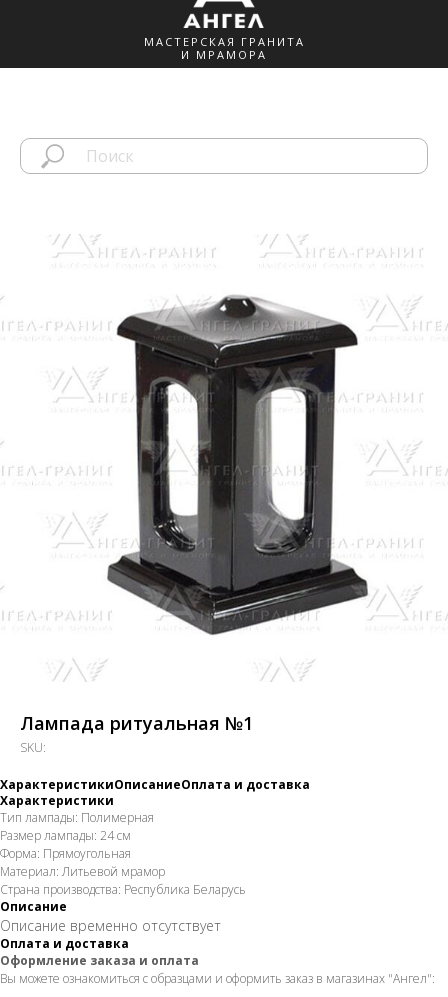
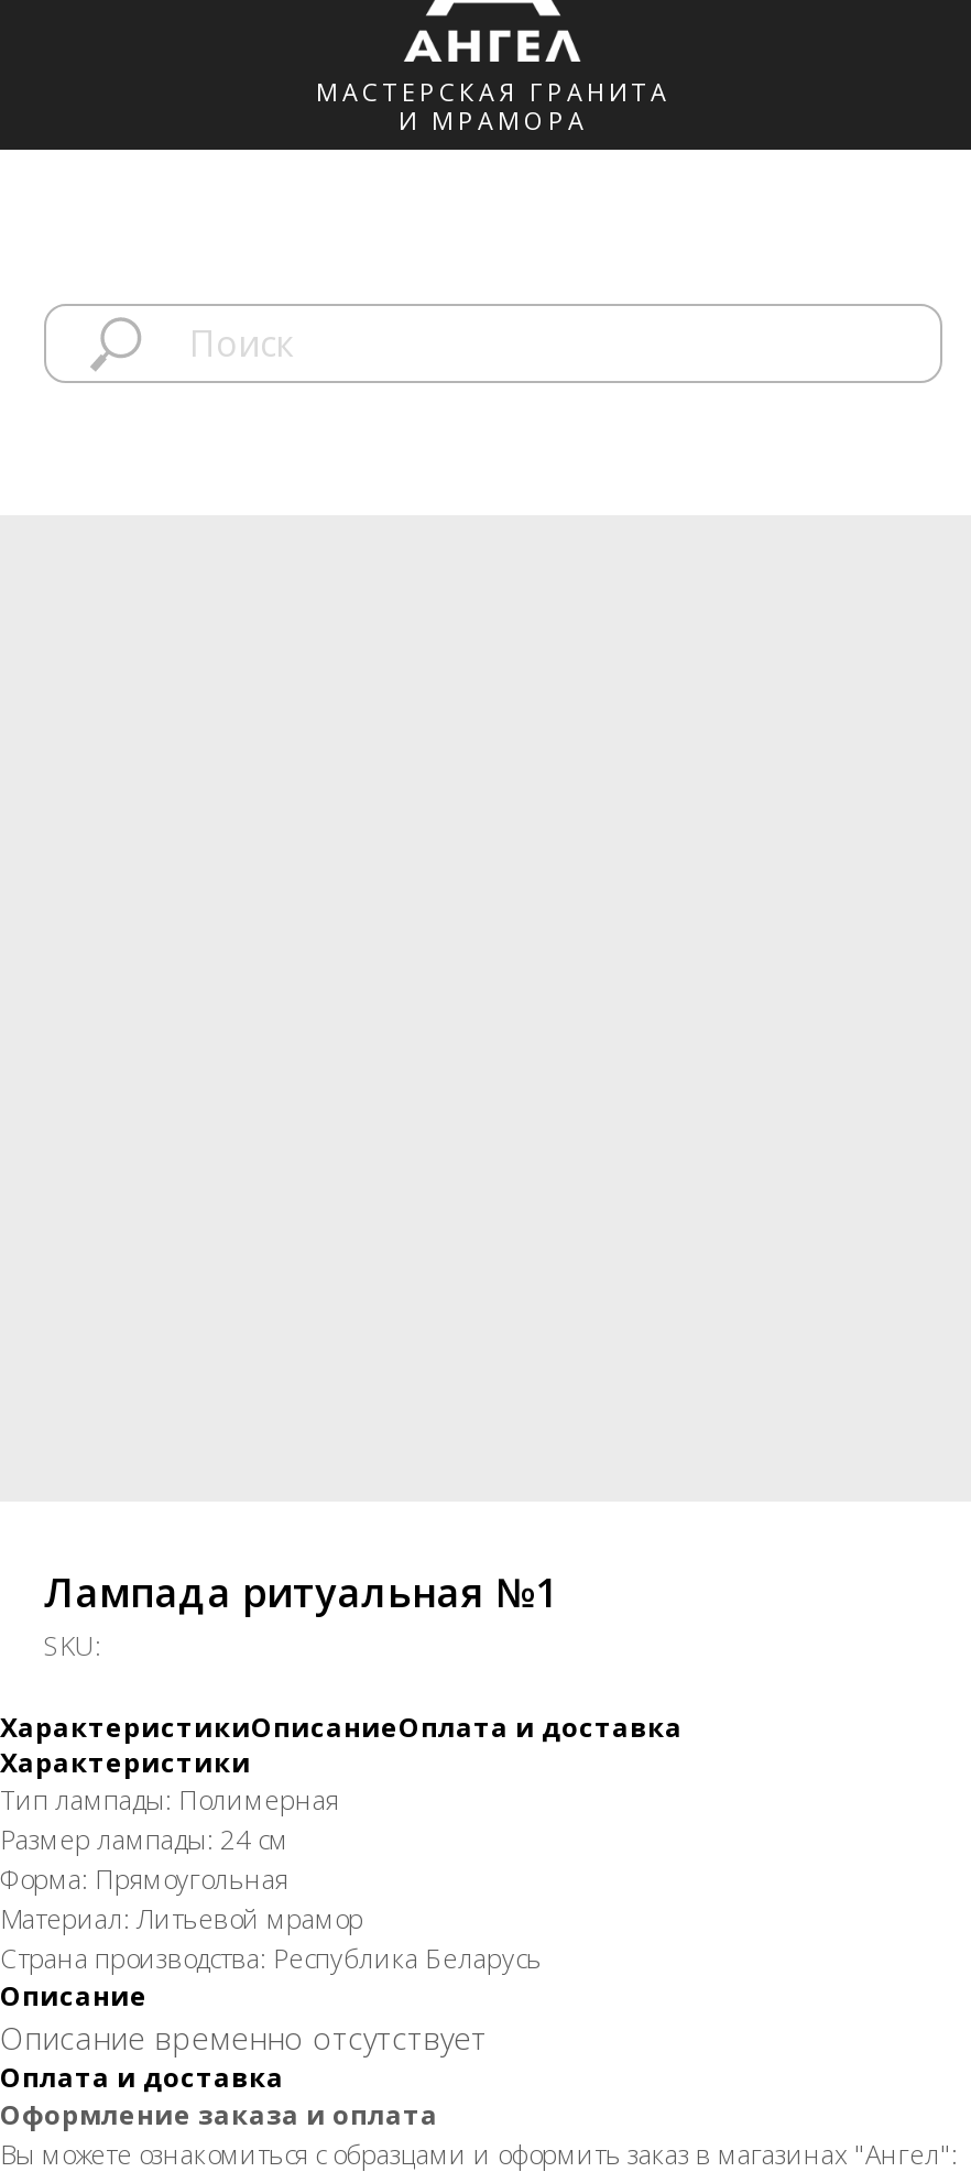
- [image]
